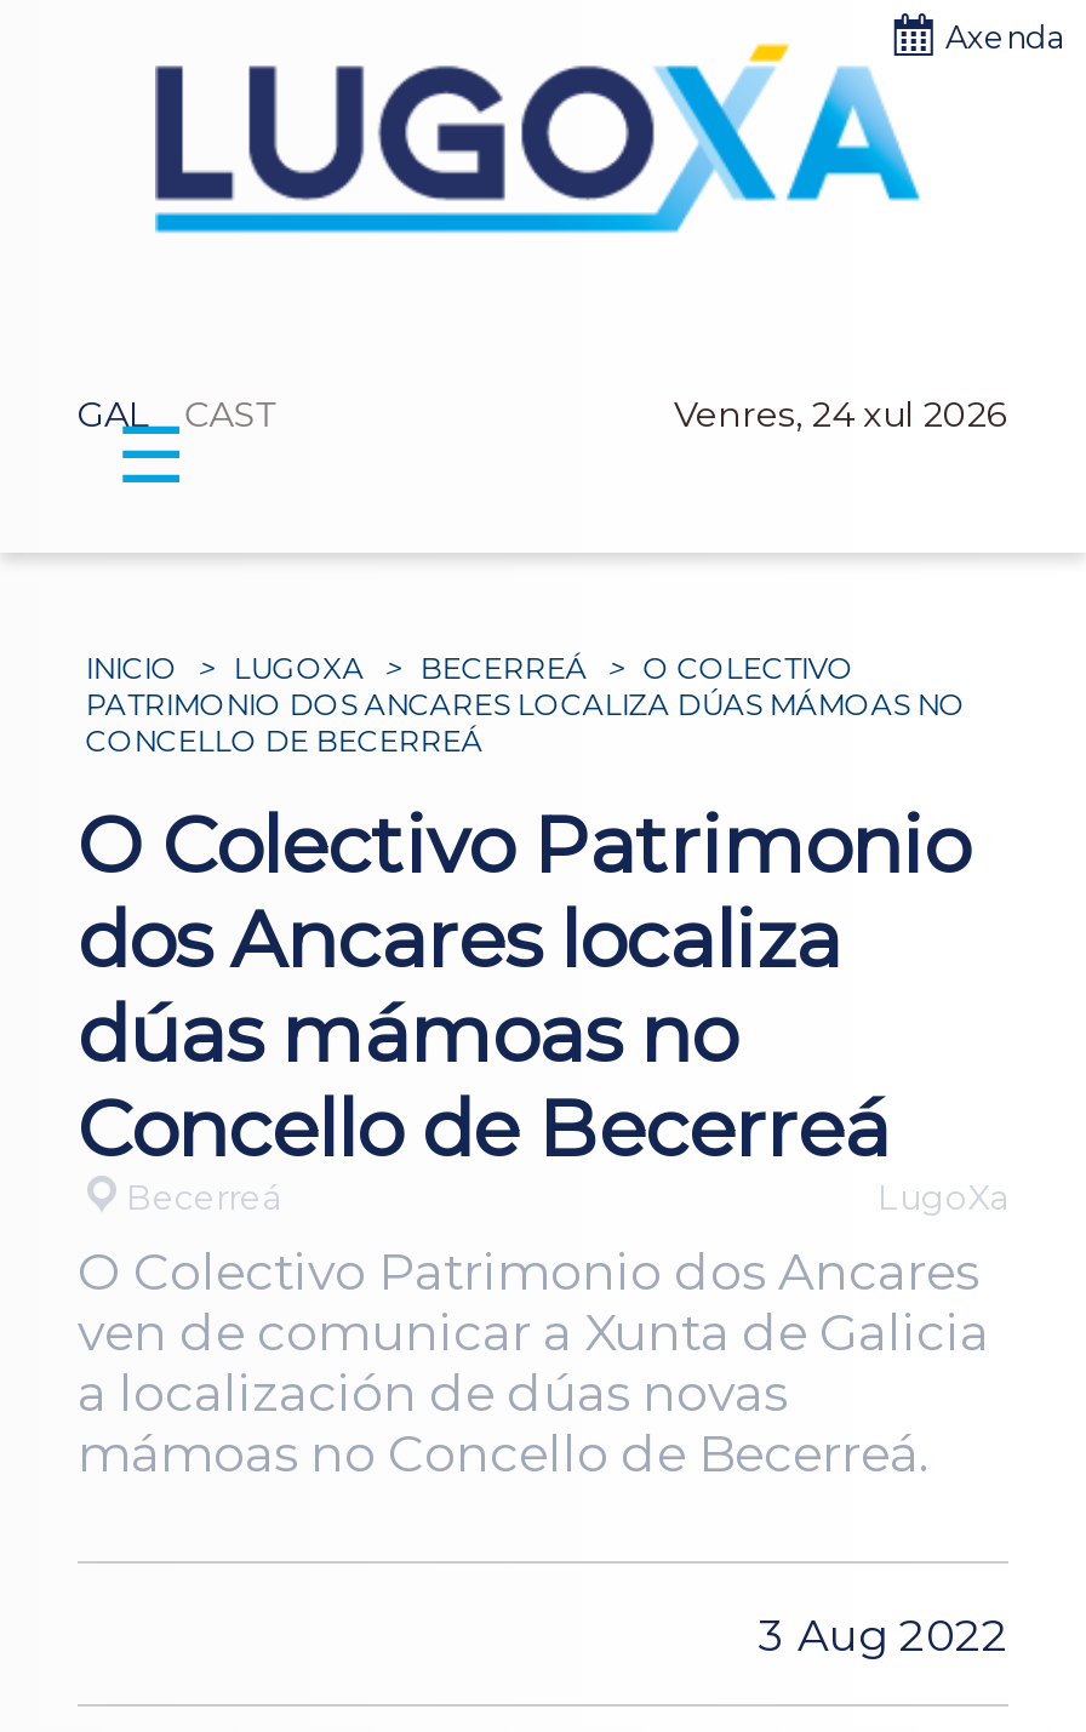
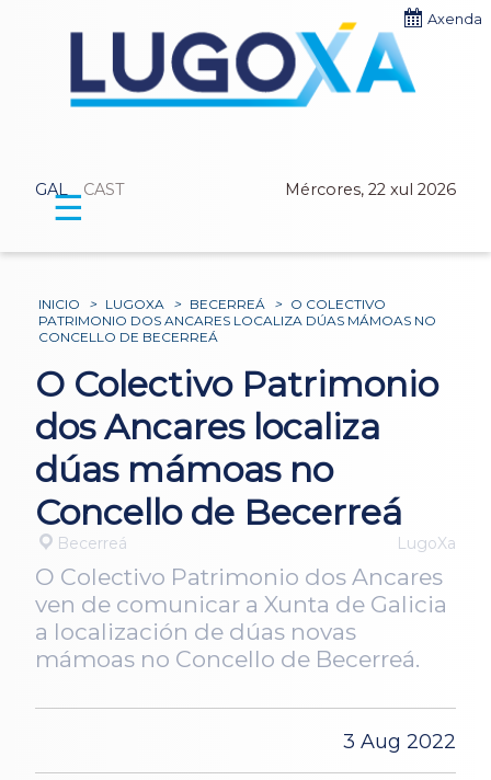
- Venres, 24 xul 2026
+ Mércores, 22 xul 2026
